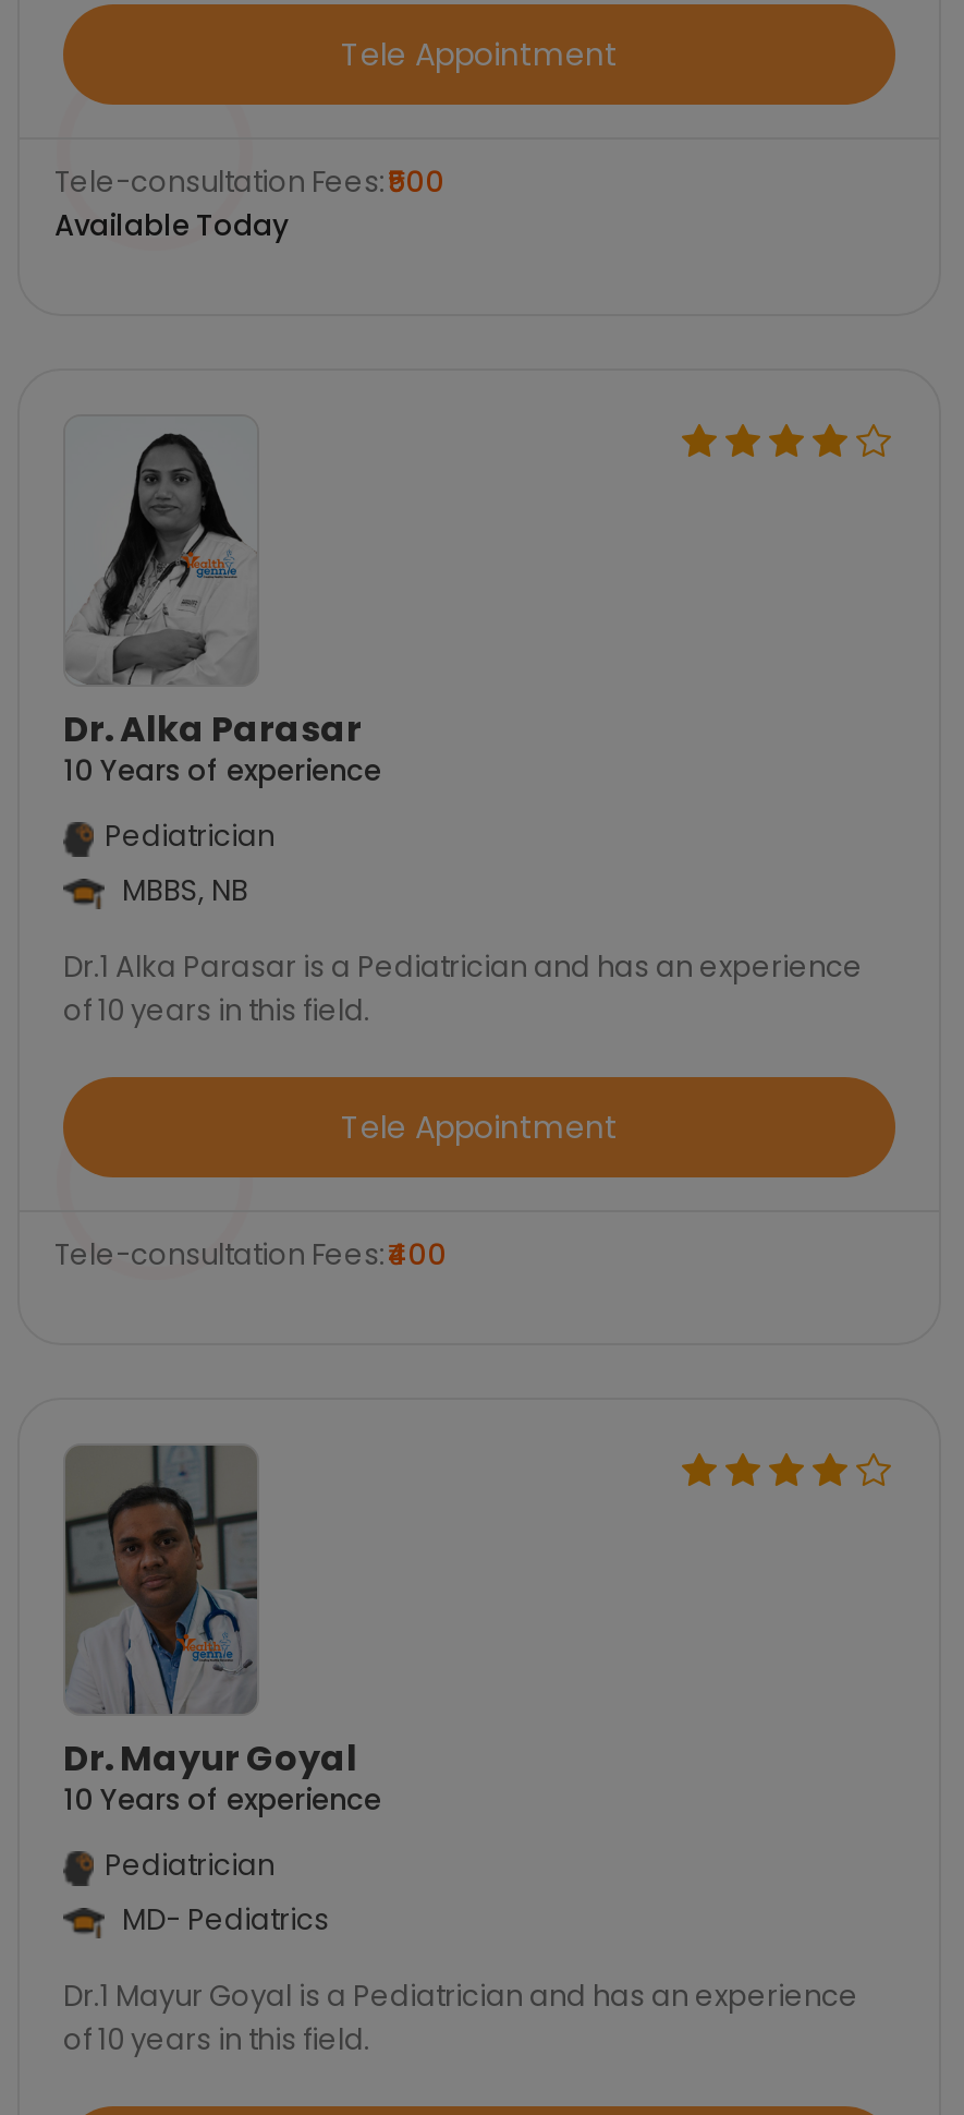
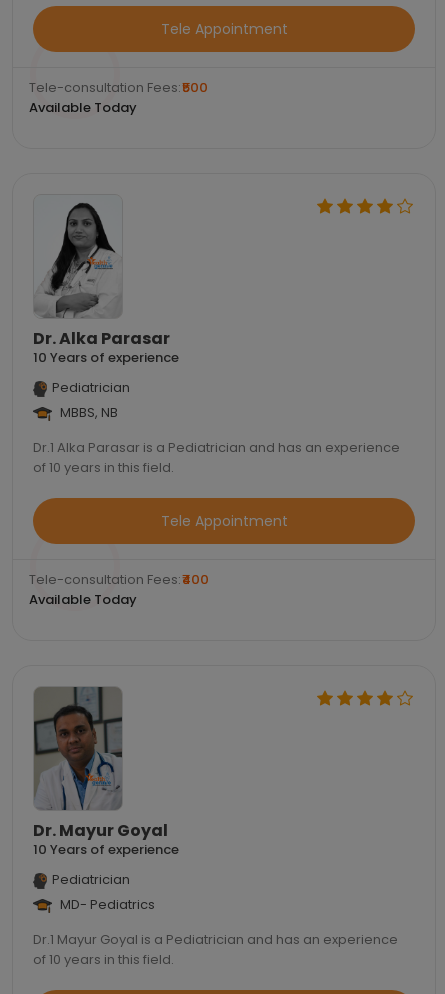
+ Available Today
